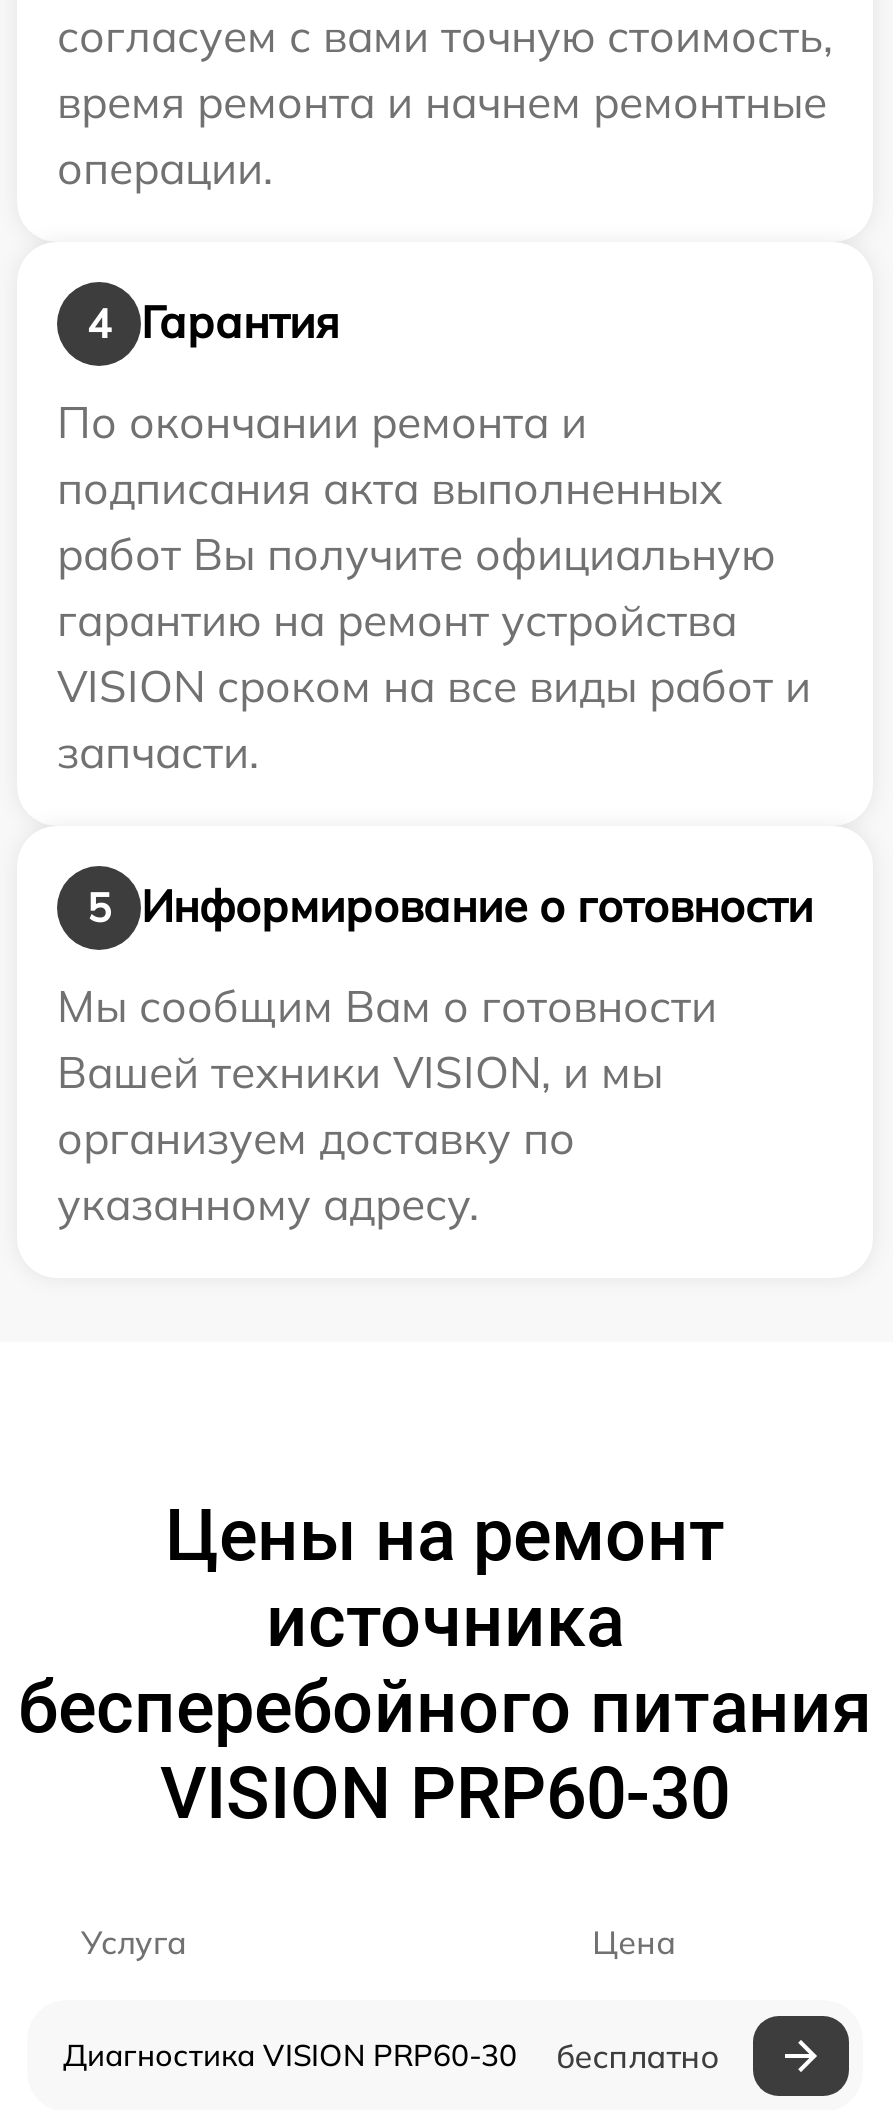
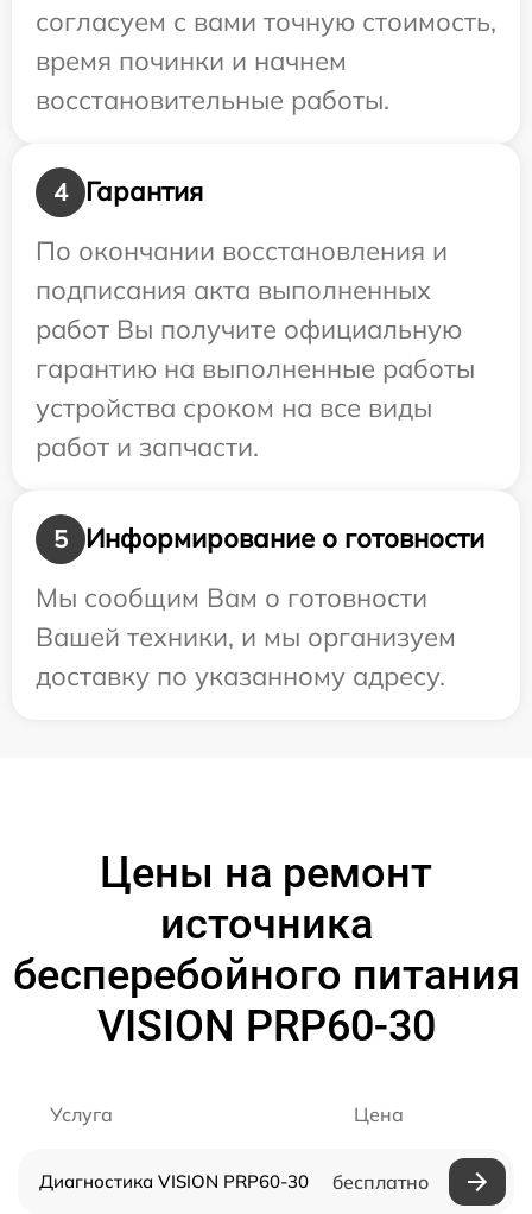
- время ремонта и начнем ремонтные
- операции.
+ время починки и начнем
+ восстановительные работы.

- По окончании ремонта и
+ По окончании восстановления и

- гарантию на ремонт устройства
- VISION сроком на все виды работ и
- запчасти.
+ гарантию на выполненные работы
+ устройства сроком на все виды
+ работ и запчасти.

- Вашей техники VISION, и мы
- организуем доставку по
- указанному адресу.
+ Вашей техники, и мы организуем
+ доставку по указанному адресу.
